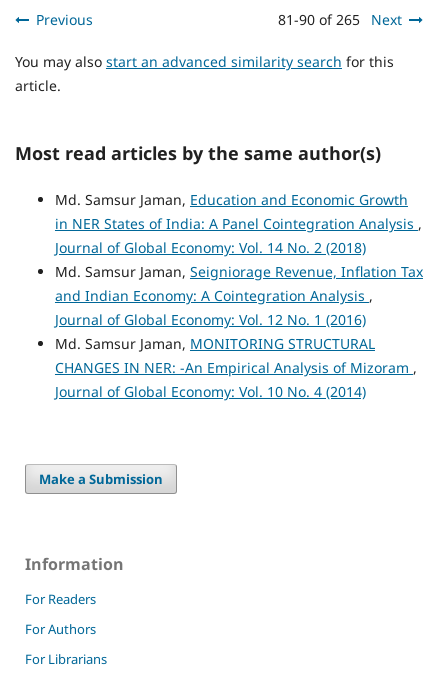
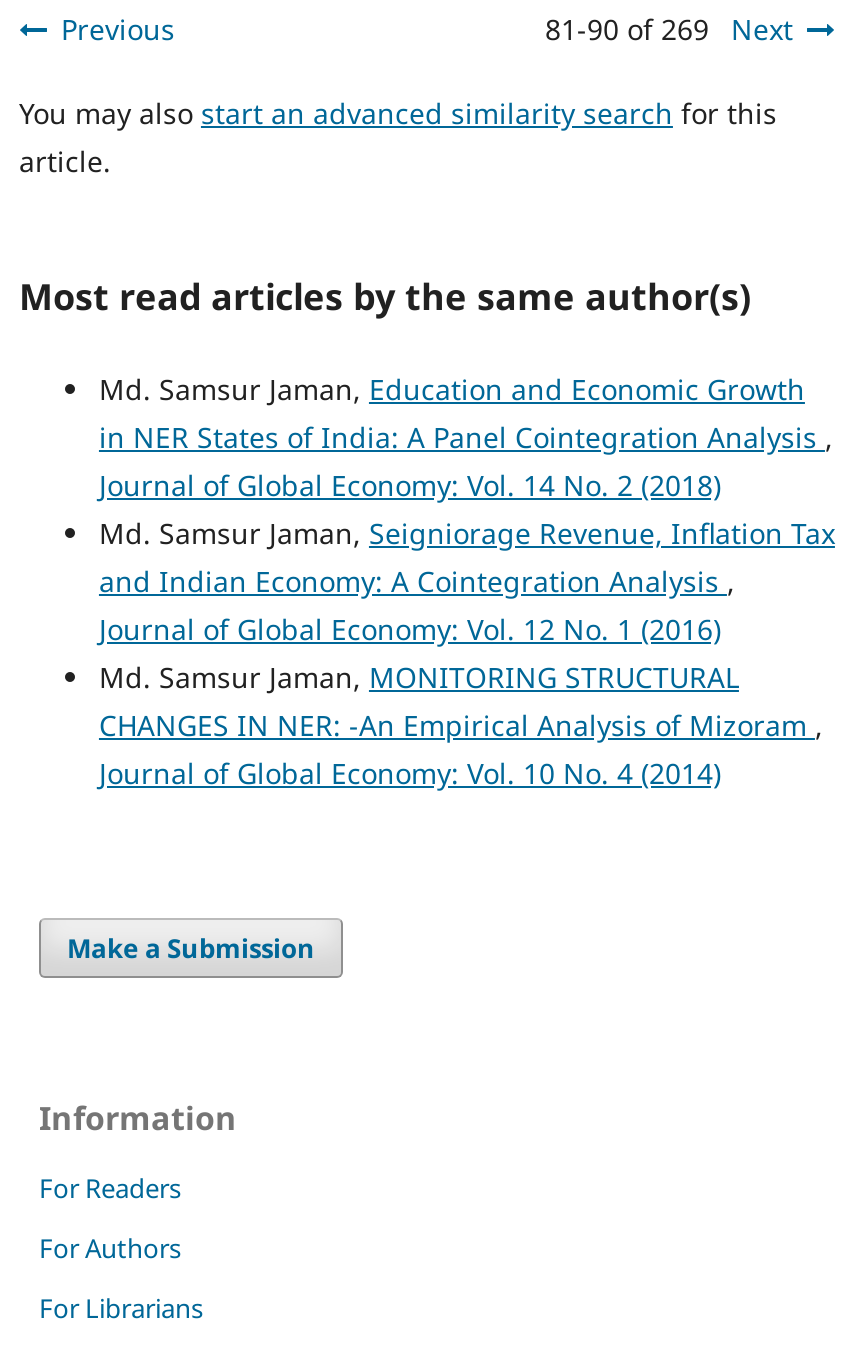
- 81-90 of 265 Next
+ 81-90 of 269 Next
